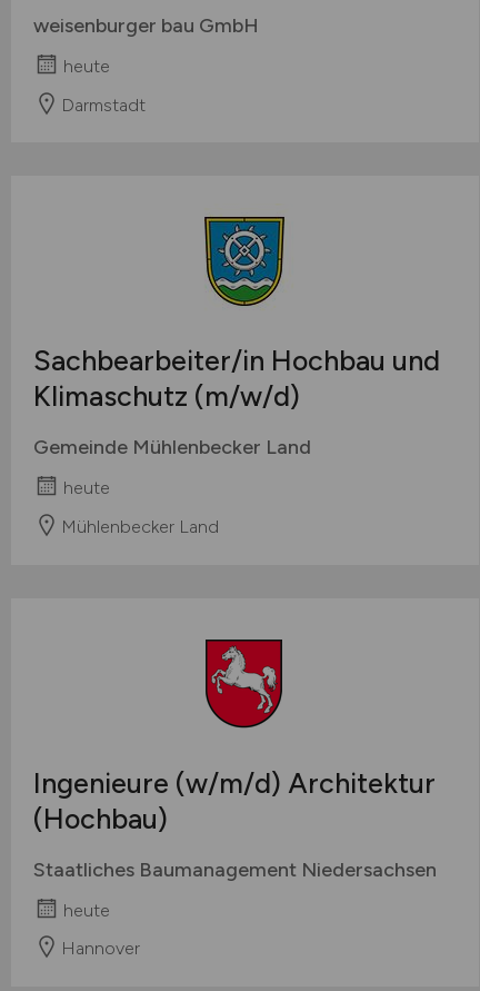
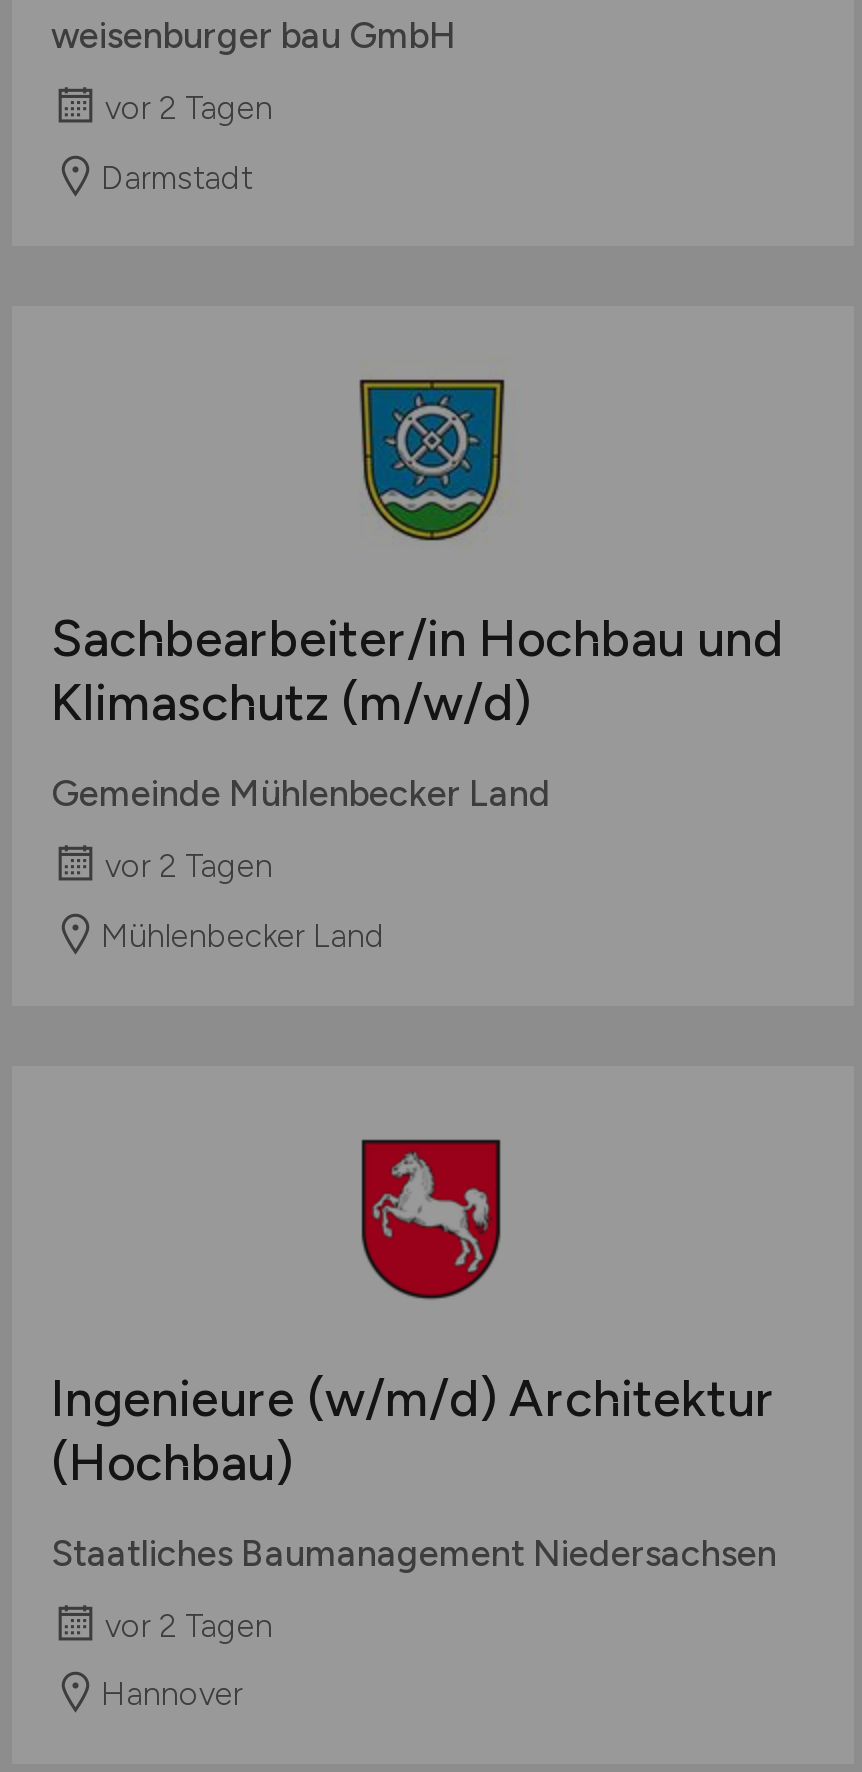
- heute
+ vor 2 Tagen

- heute
+ vor 2 Tagen

- heute
+ vor 2 Tagen
